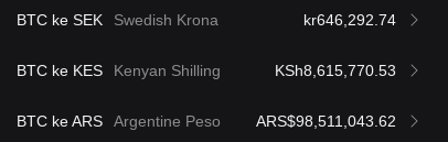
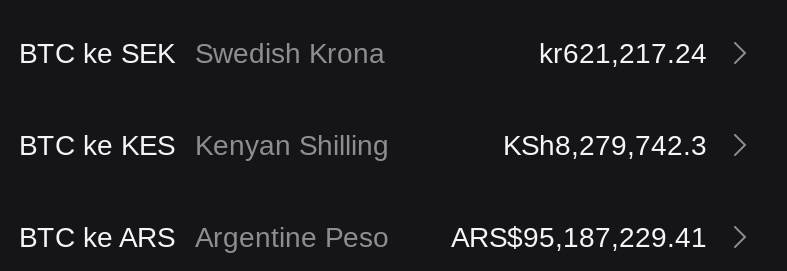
- kr646,292.74
+ kr621,217.24

- KSh8,615,770.53
+ KSh8,279,742.3

- BTC ke ARS Argentine Peso ARS$98,511,043.62
+ BTC ke ARS Argentine Peso ARS$95,187,229.41
